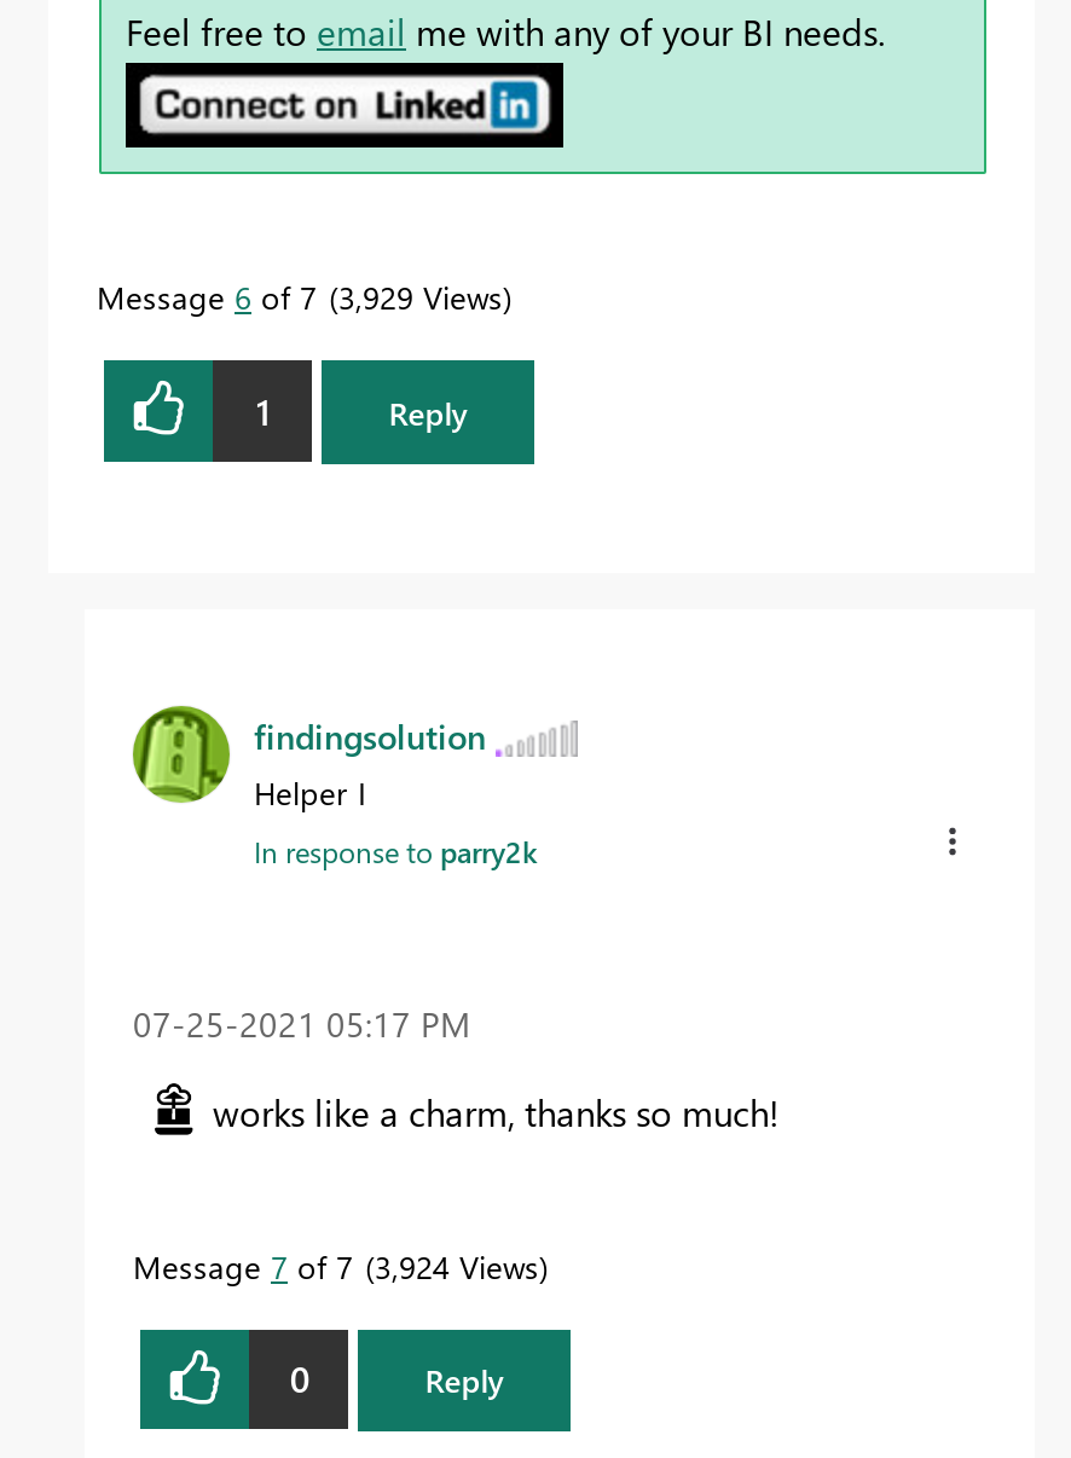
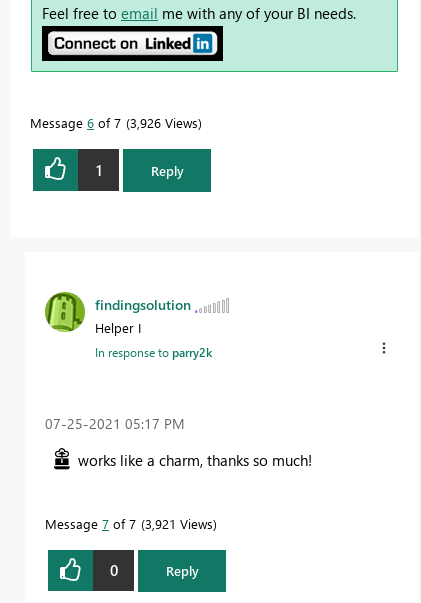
- Message 6 of 7 3,929 Views
+ Message 6 of 7 3,926 Views

- Message 7 of 7 3,924 Views
+ Message 7 of 7 3,921 Views
